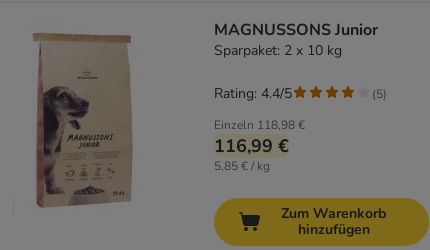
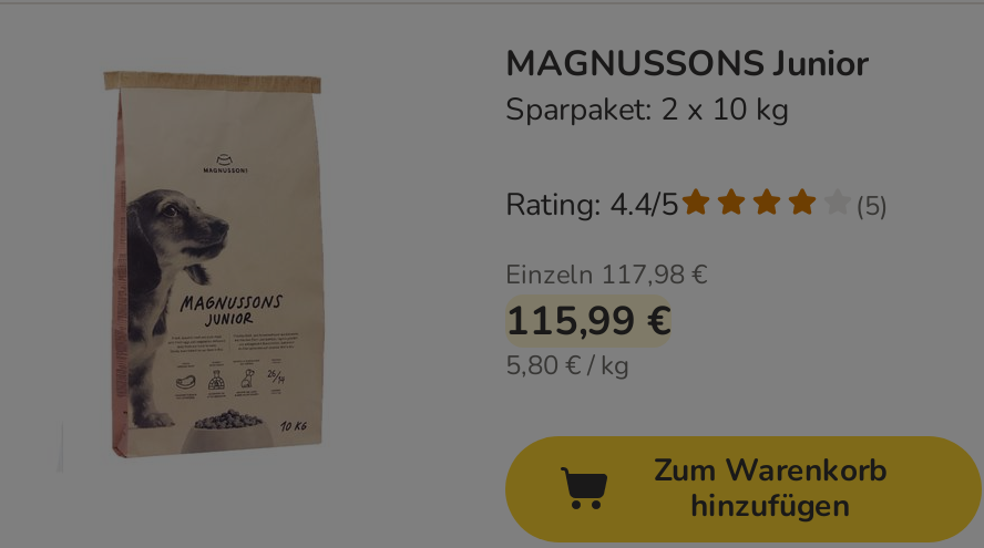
- Einzeln 118,98 €
+ Einzeln 117,98 €

- 116,99 €
+ 115,99 €

- 5,85 € / kg
+ 5,80 € / kg
